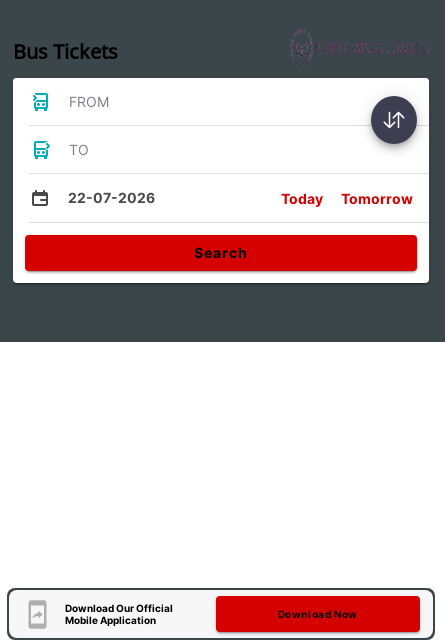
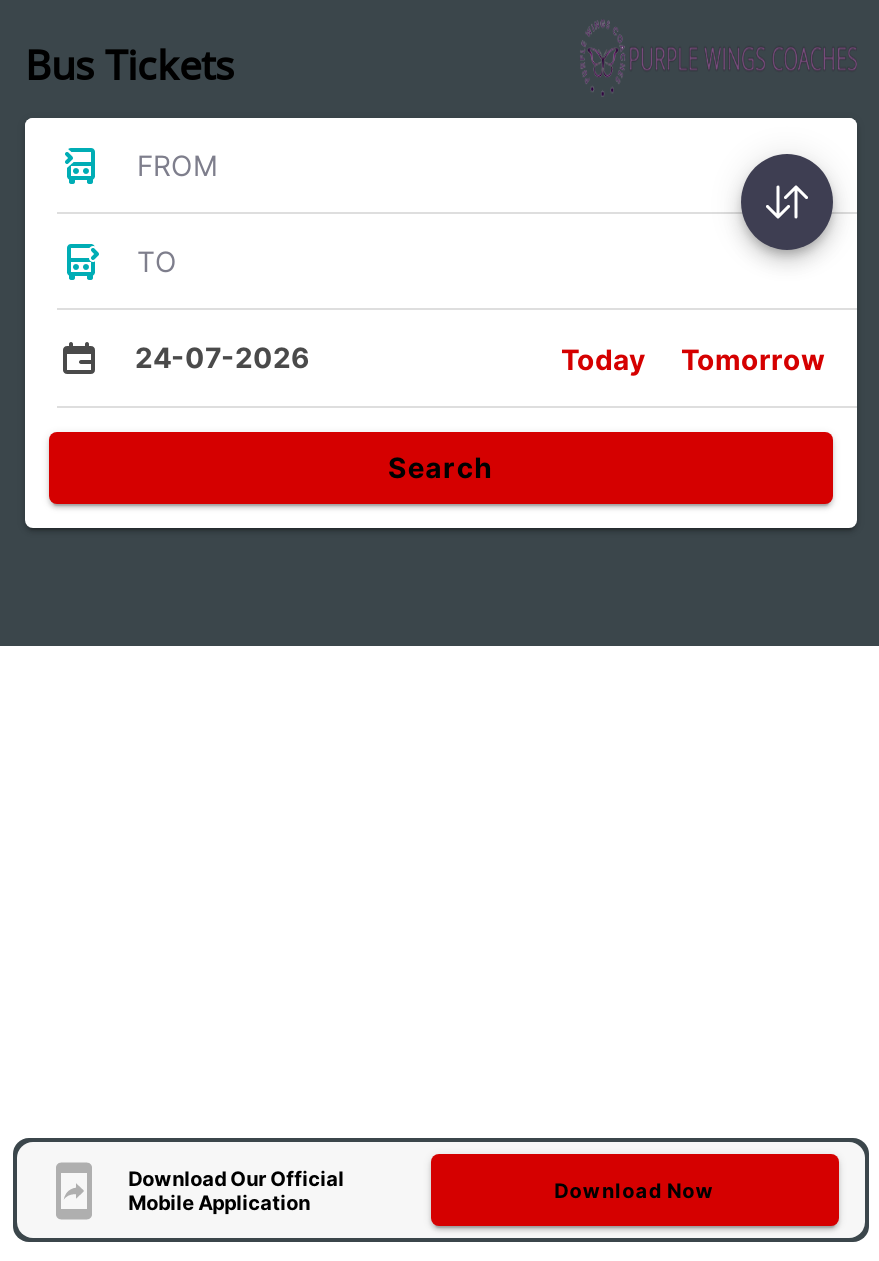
- 22-07-2026
+ 24-07-2026
